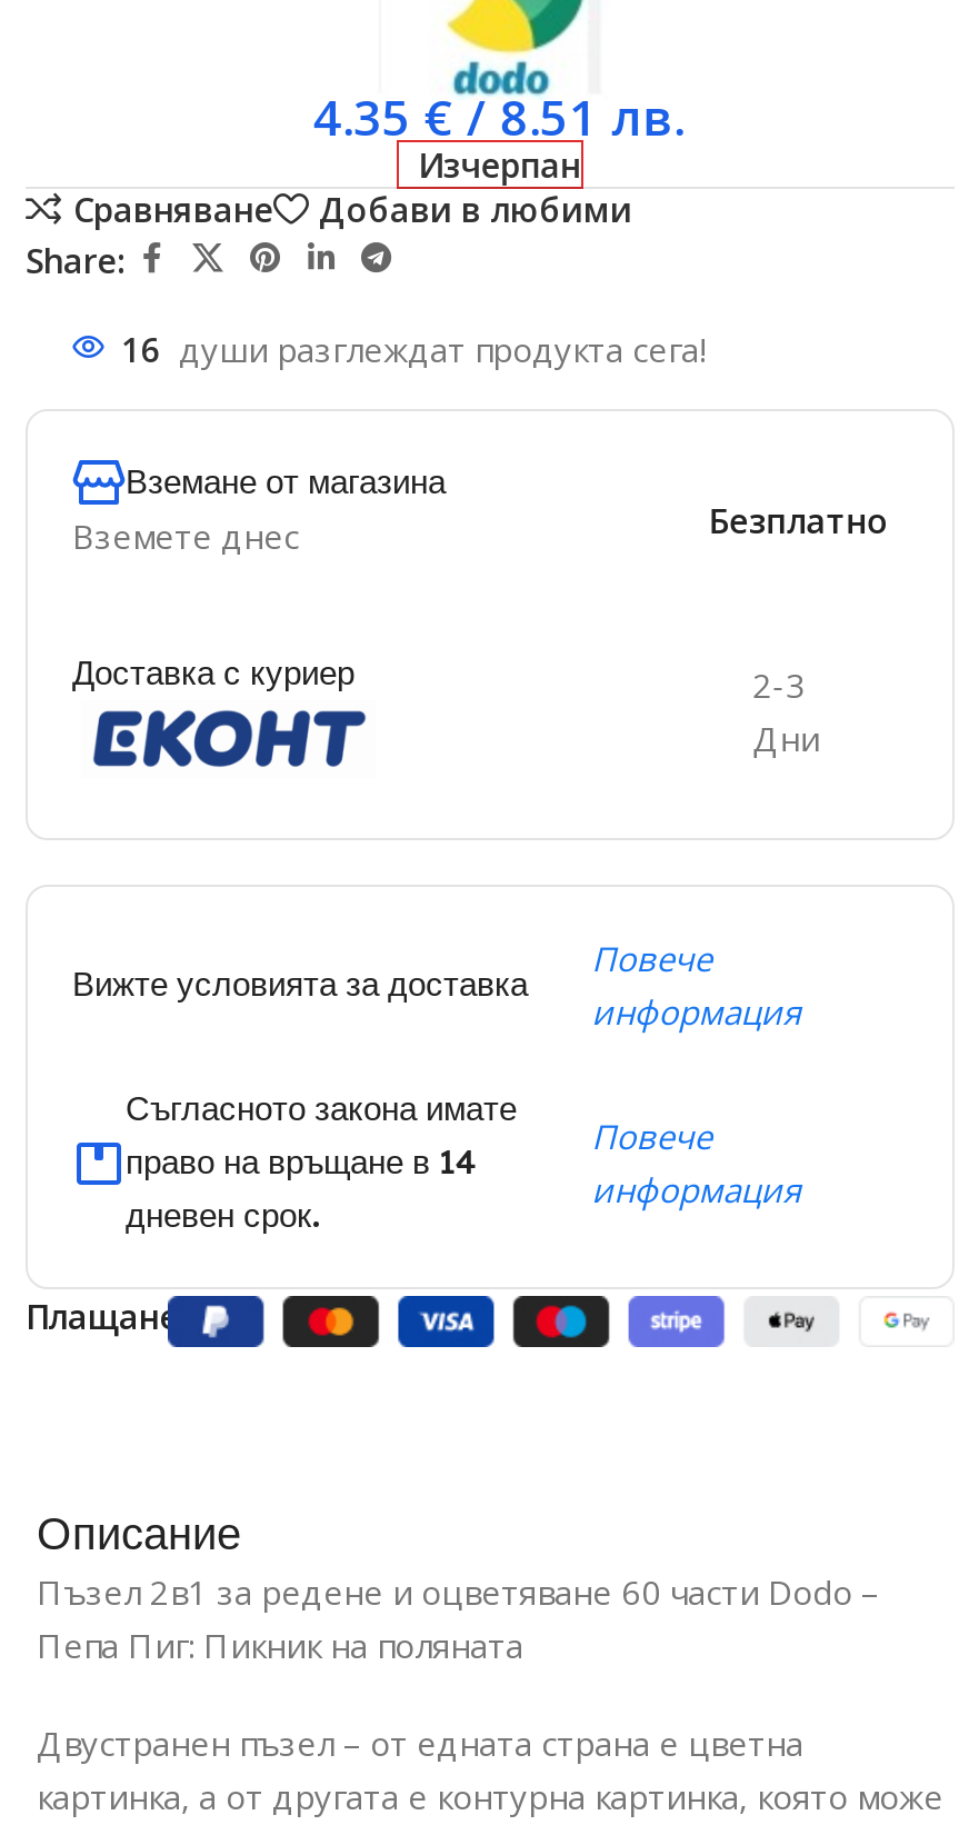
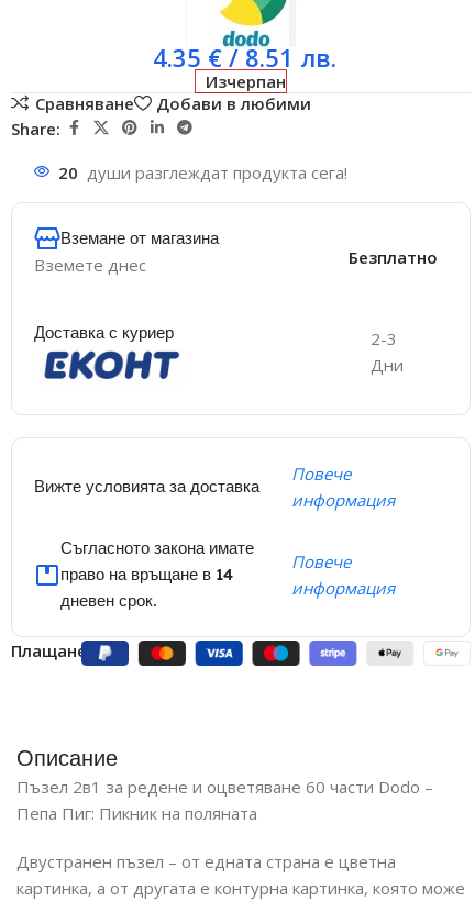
- 16 души разглеждат продукта сега!
+ 20 души разглеждат продукта сега!
